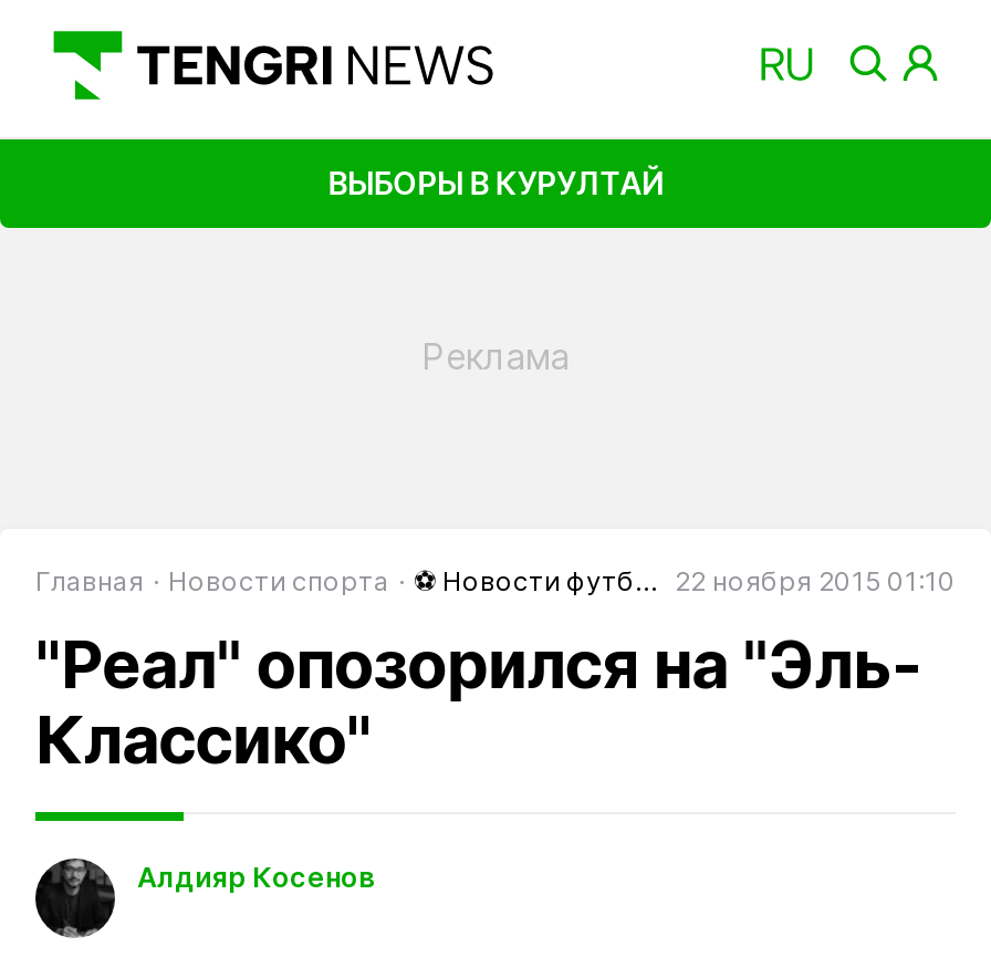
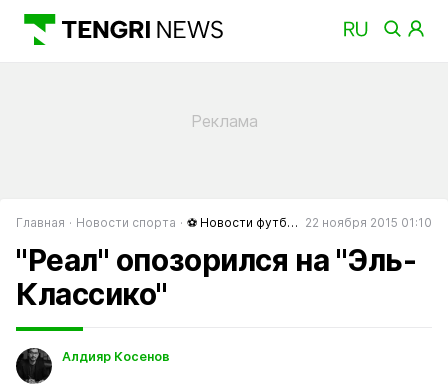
- ВЫБОРЫ В КУРУЛТАЙ
